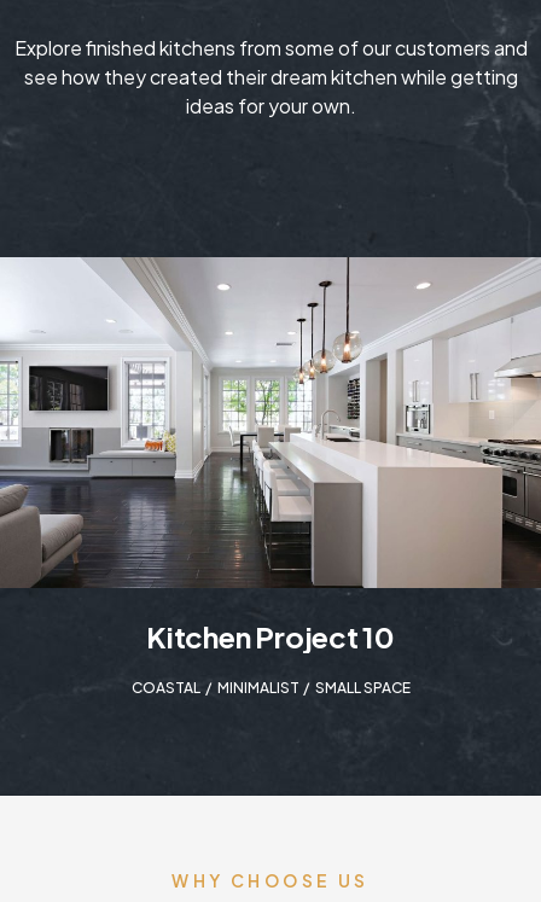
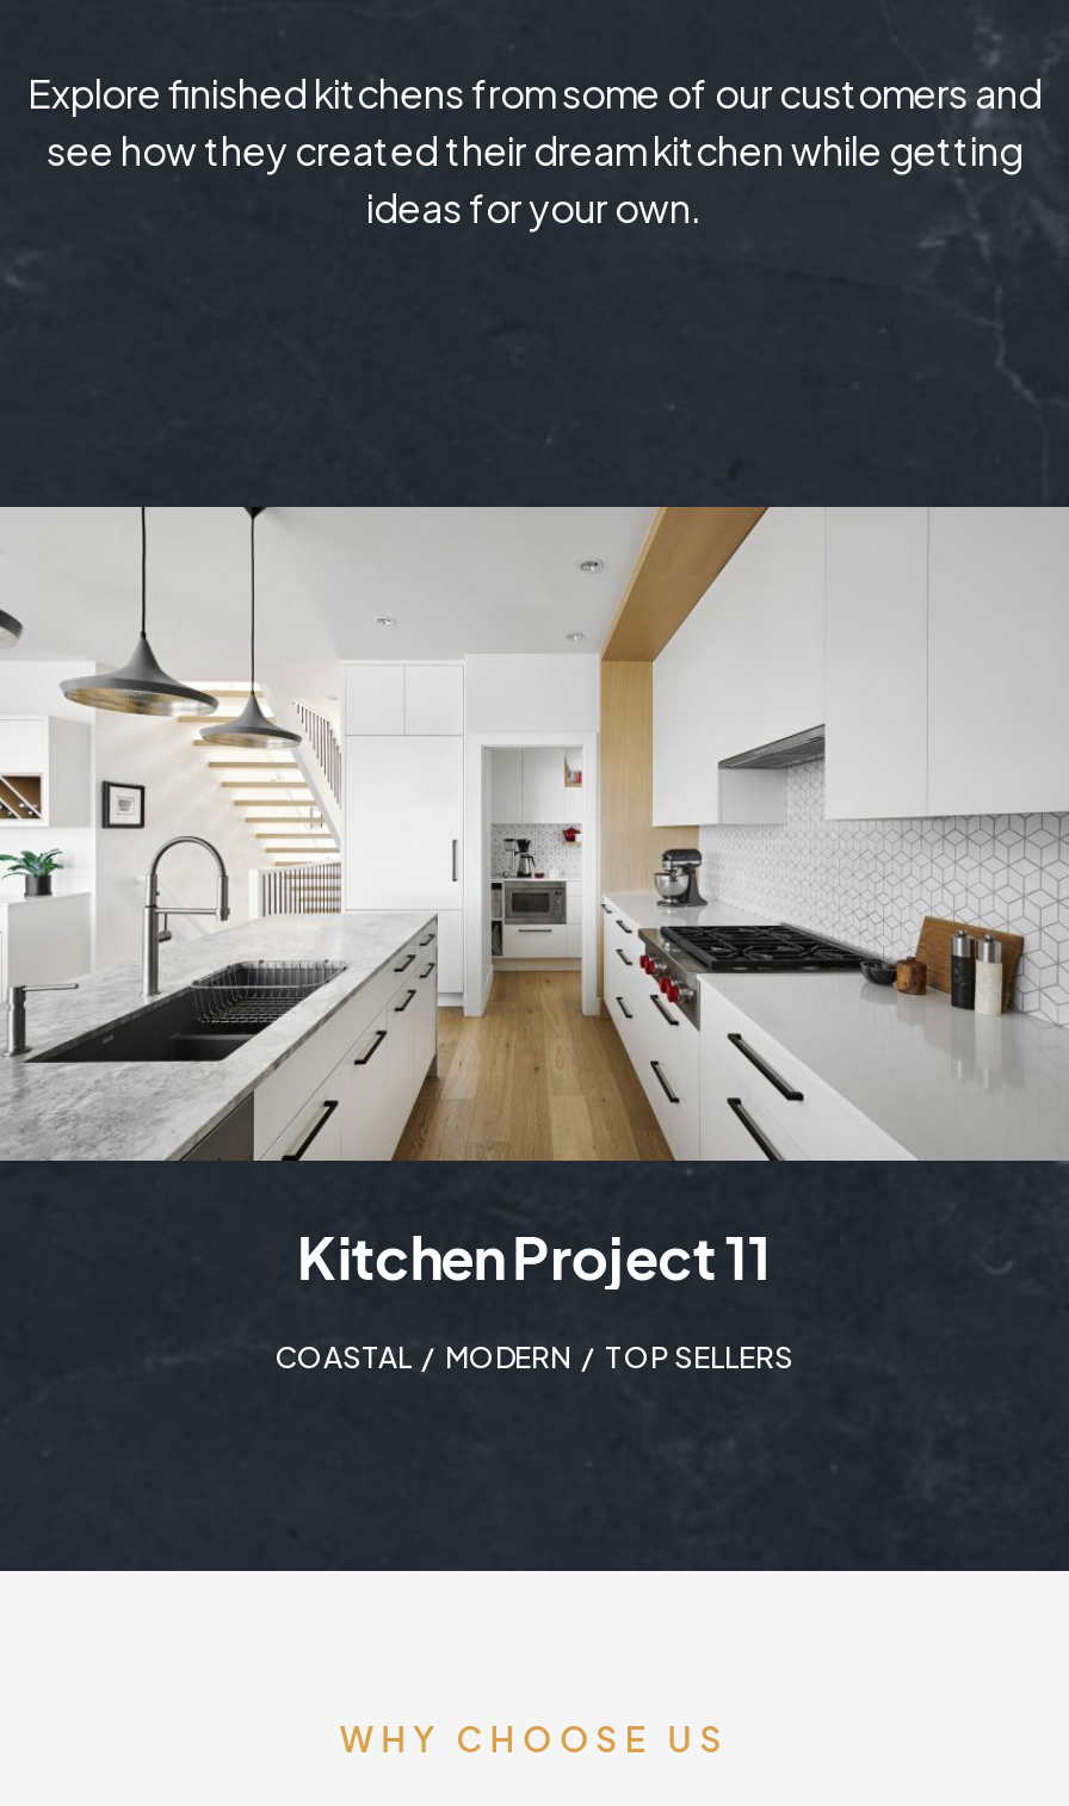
- [image]
- Kitchen Project 10
+ [image]
+ Kitchen Project 11

- COASTAL, MINIMALIST, SMALL SPACE
+ COASTAL, MODERN, TOP SELLERS
